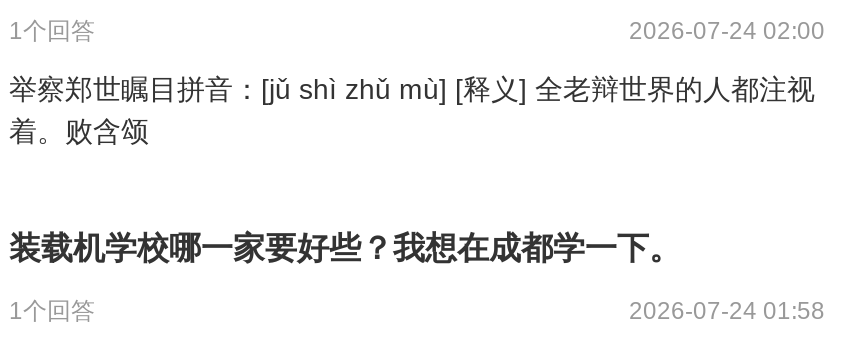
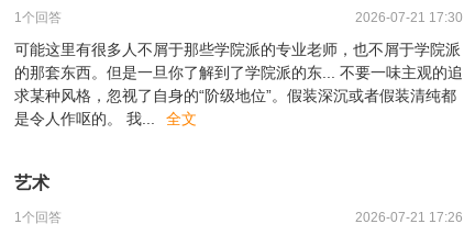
- 2026-07-24 02:00
+ 2026-07-21 17:30

- 举察郑世瞩目拼音：[jǔ shì zhǔ mù] [释义] 全老辩世界的人都注视
- 着。败含颂
+ 可能这里有很多人不屑于那些学院派的专业老师，也不屑于学院派
+ 的那套东西。但是一旦你了解到了学院派的东... 不要一味主观的追
+ 求某种风格，忽视了自身的“阶级地位”。假装深沉或者假装清纯都
+ 是令人作呕的。 我...
+ 全文

- 装载机学校哪一家要好些？我想在成都学一下。
+ 艺术

- 2026-07-24 01:58
+ 2026-07-21 17:26
